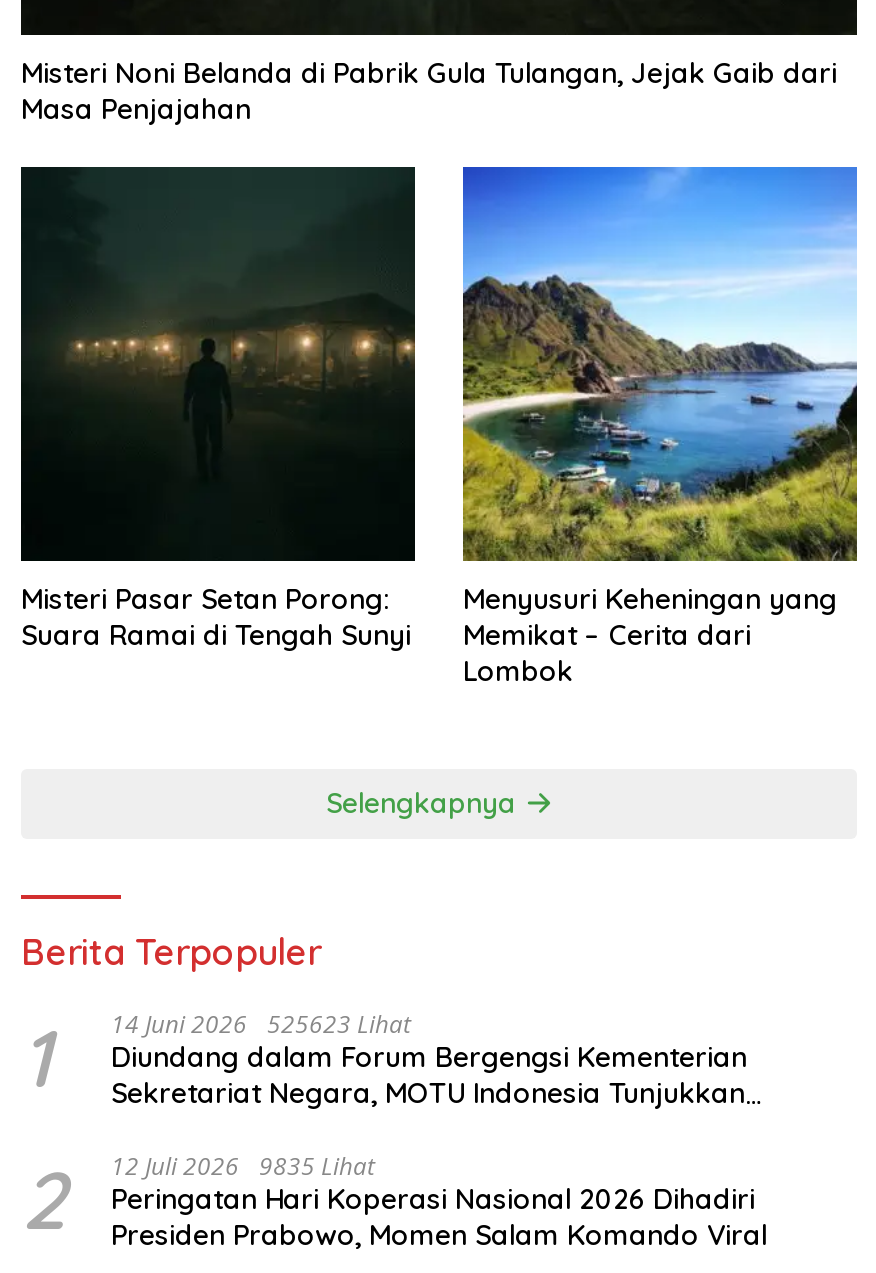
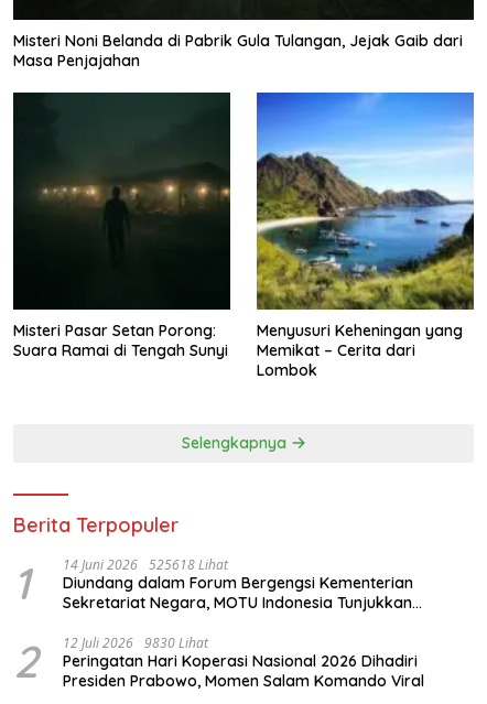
- 1 14 Juni 2026 525623 Lihat Diundang dalam Forum Bergengsi Kementerian Sekretariat Negara, MOTU Indonesia Tunjukkan
+ 1 14 Juni 2026 525618 Lihat Diundang dalam Forum Bergengsi Kementerian Sekretariat Negara, MOTU Indonesia Tunjukkan

- 2 12 Juli 2026 9835 Lihat Peringatan Hari Koperasi Nasional 2026 Dihadiri Presiden Prabowo, Momen Salam Komando Viral
+ 2 12 Juli 2026 9830 Lihat Peringatan Hari Koperasi Nasional 2026 Dihadiri Presiden Prabowo, Momen Salam Komando Viral
